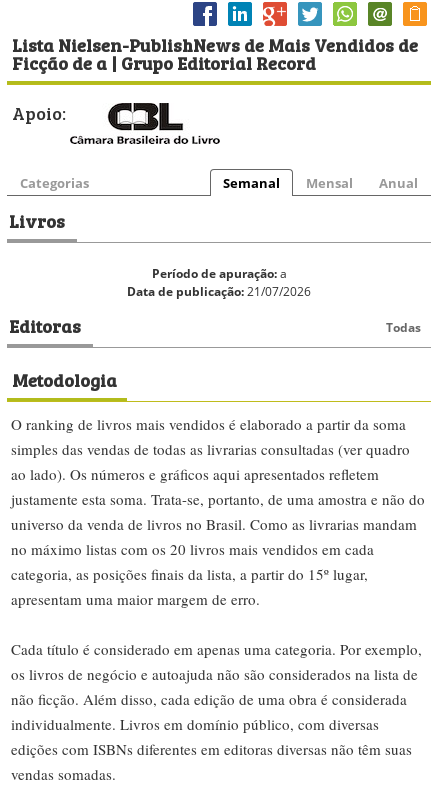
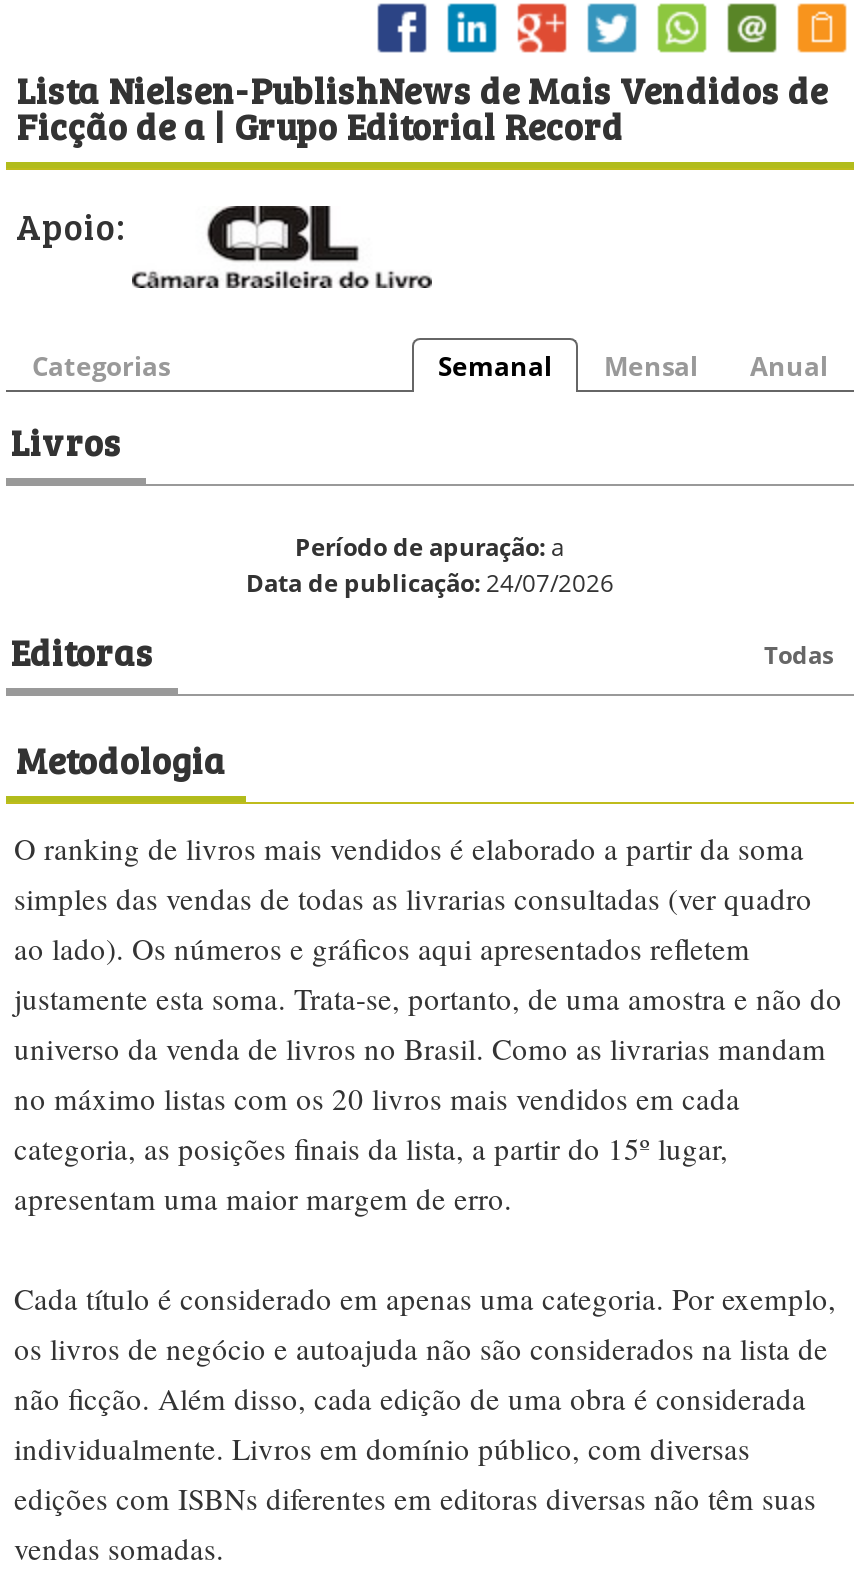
- Data de publicação: 21/07/2026
+ Data de publicação: 24/07/2026
